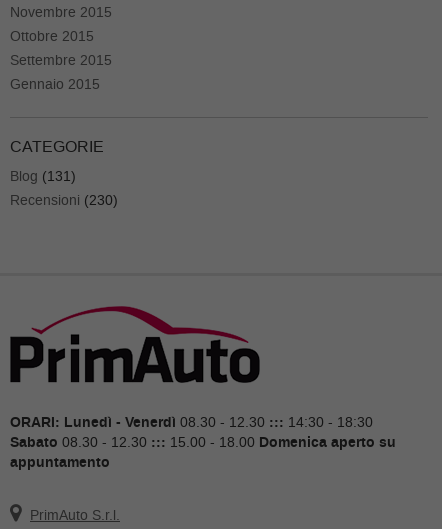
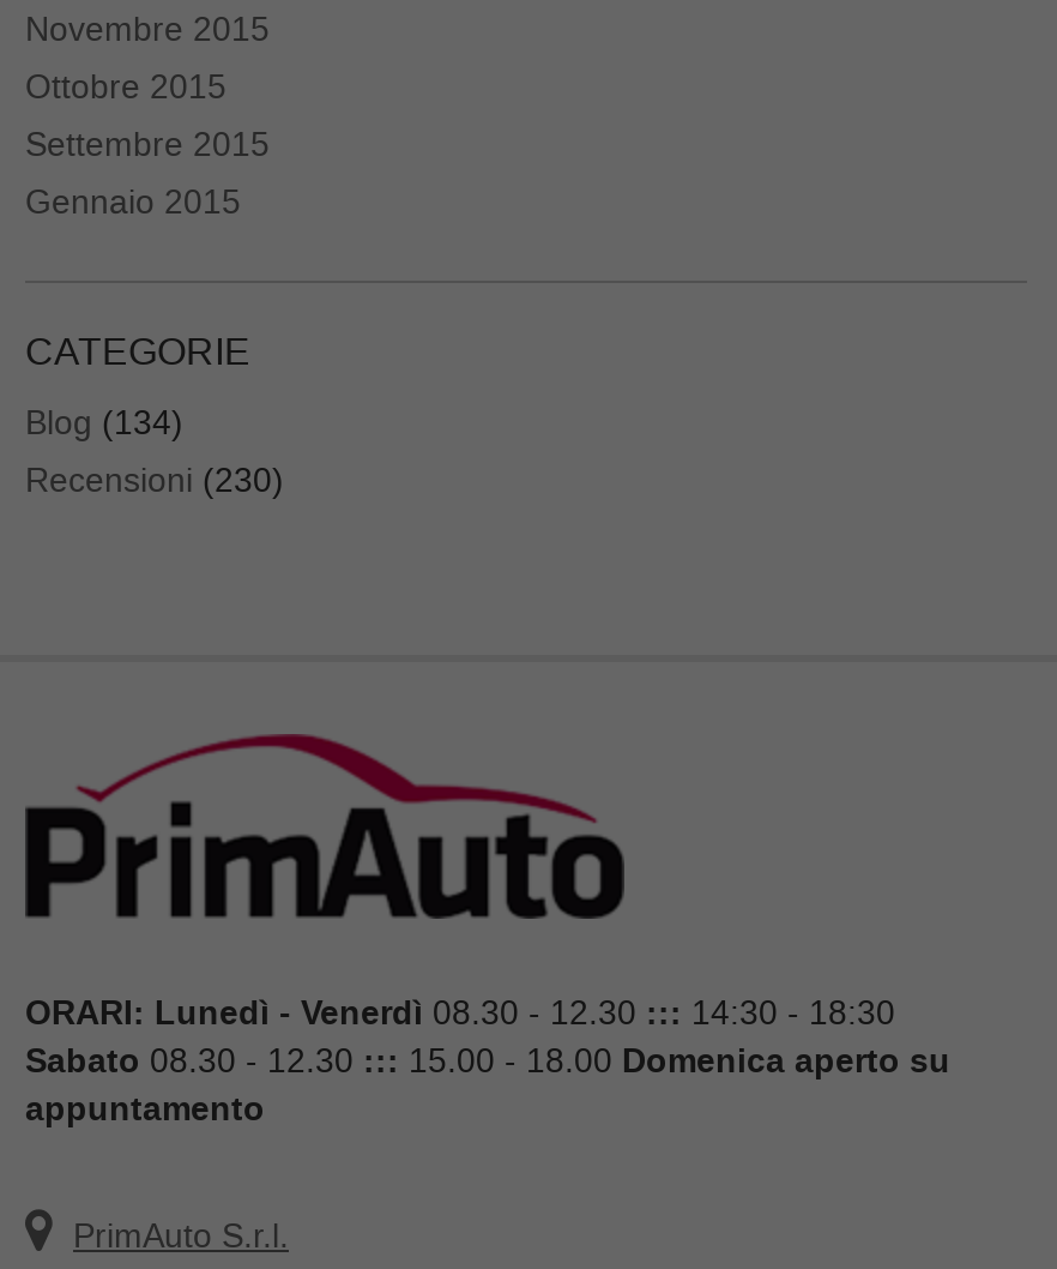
- Blog (131)
+ Blog (134)
